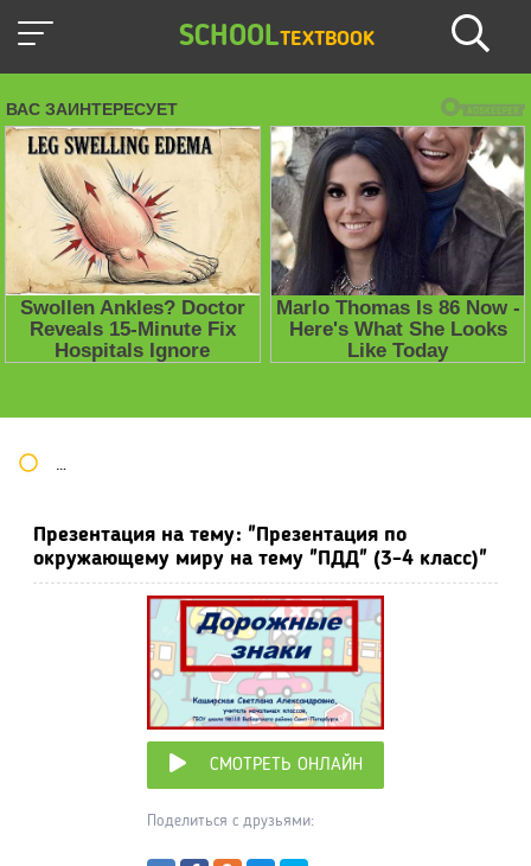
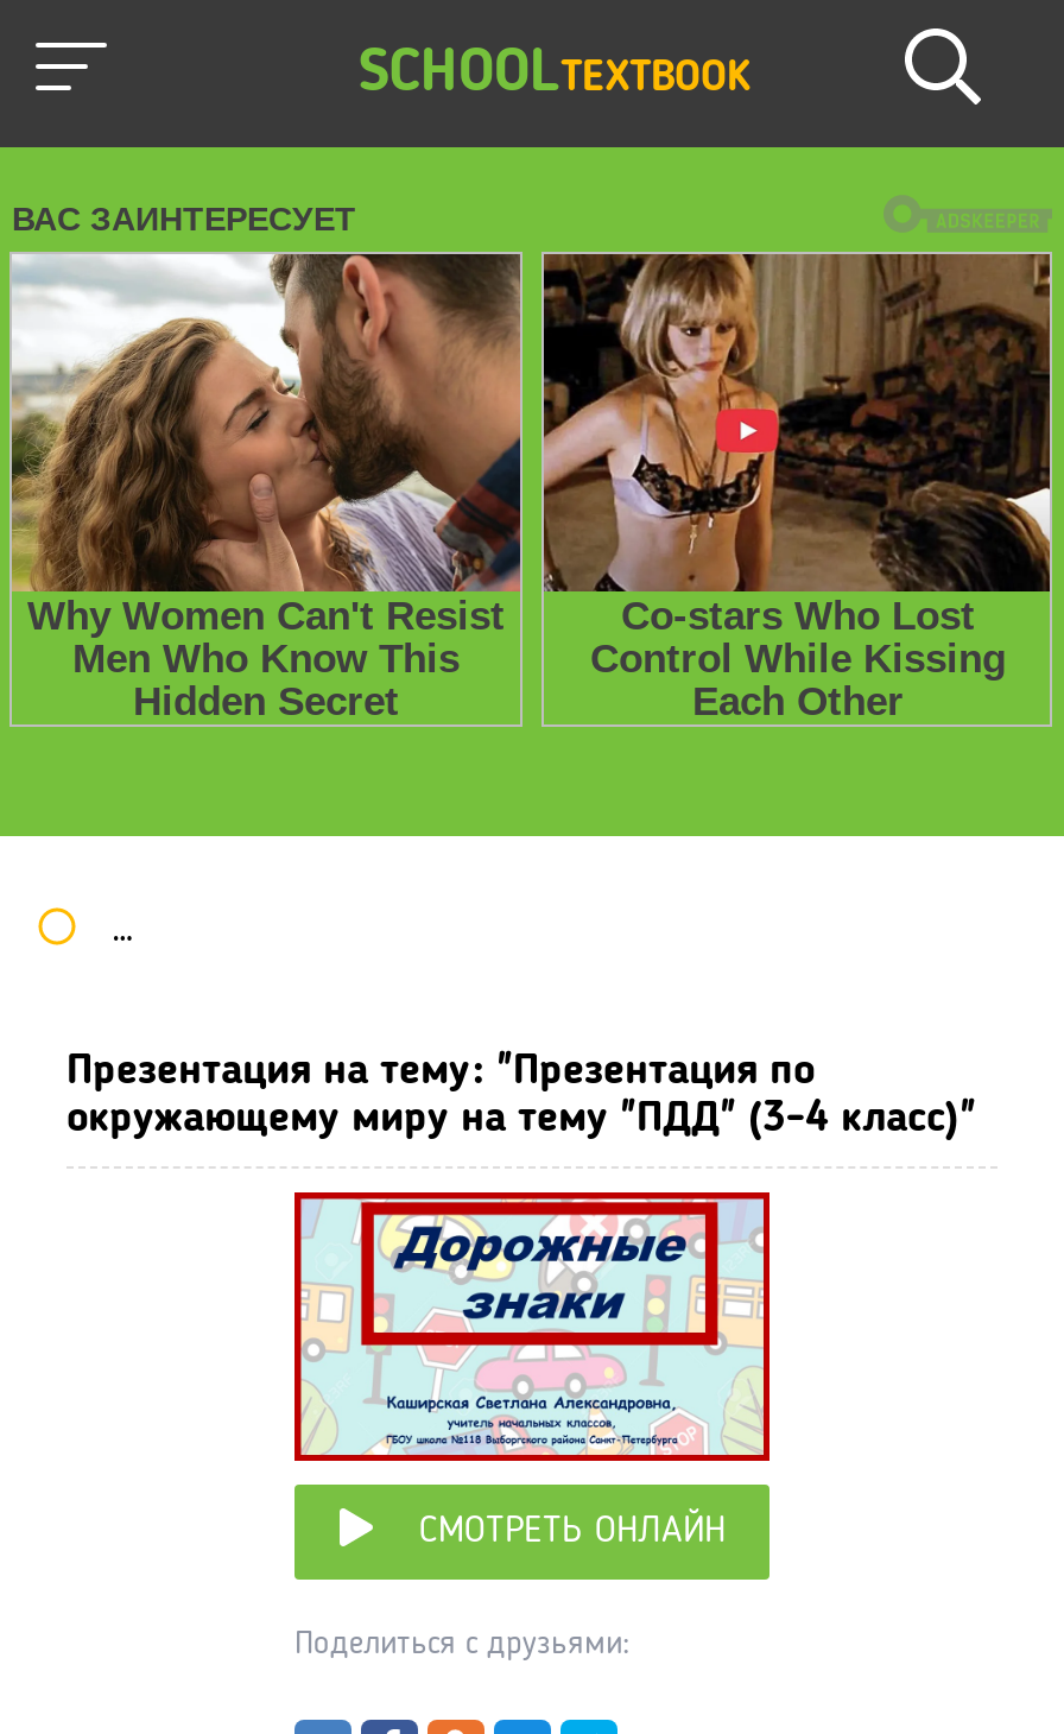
- [image]
+ [image]

- [image]
+ [image]
